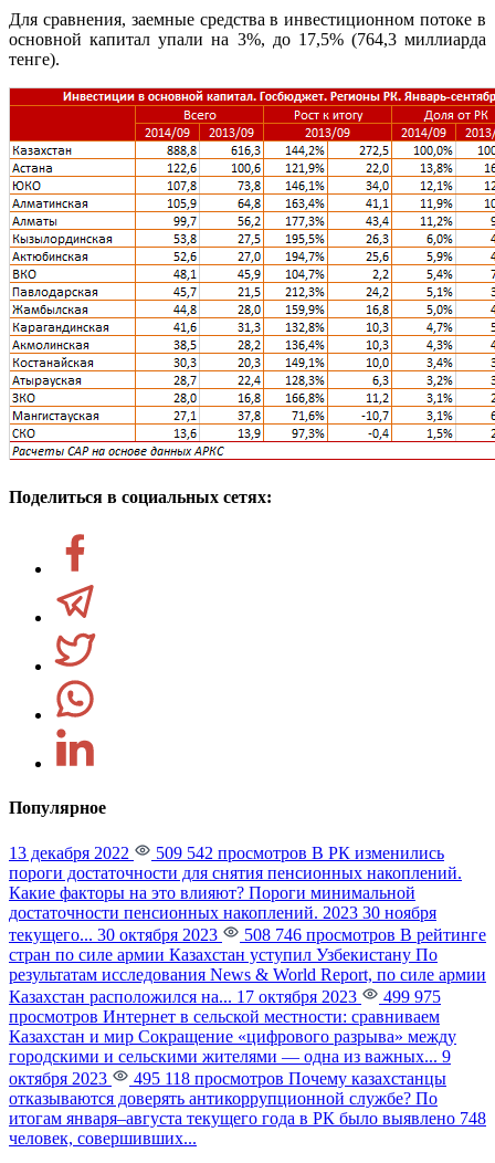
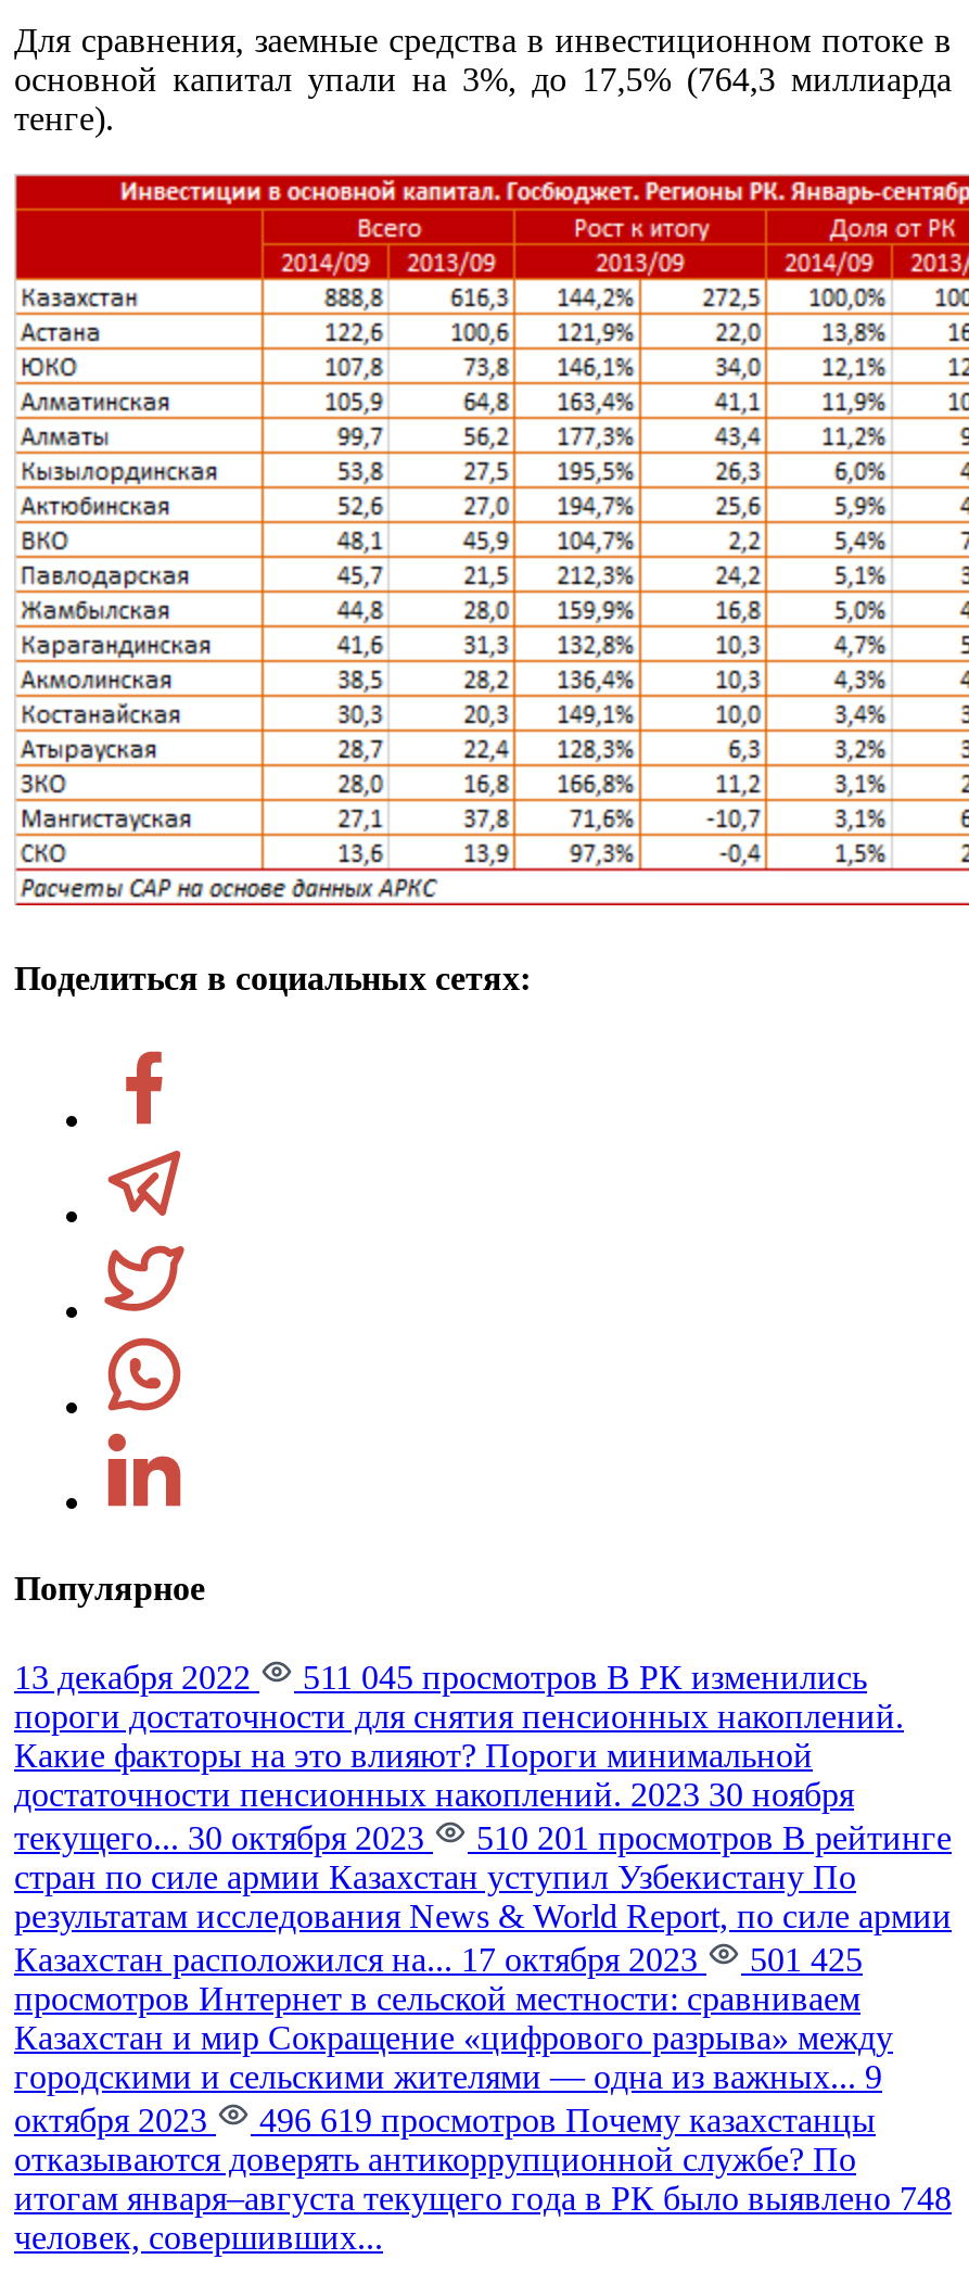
- 509 542 просмотров В РК изменились
+ 511 045 просмотров В РК изменились

- 508 746 просмотров В рейтинге
+ 510 201 просмотров В рейтинге

- Казахстан расположился на... 17 октября 2023 499 975
+ Казахстан расположился на... 17 октября 2023 501 425

- 495 118 просмотров Почему казахстанцы
+ 496 619 просмотров Почему казахстанцы
